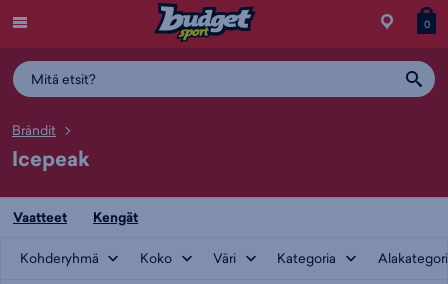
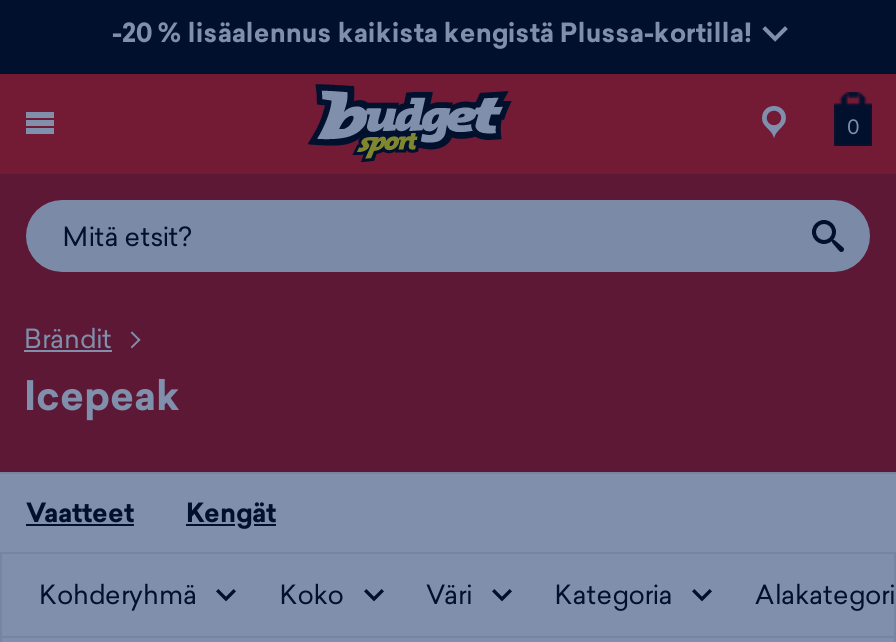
+ -20 % lisäalennus kaikista kengistä Plussa-kortilla!
